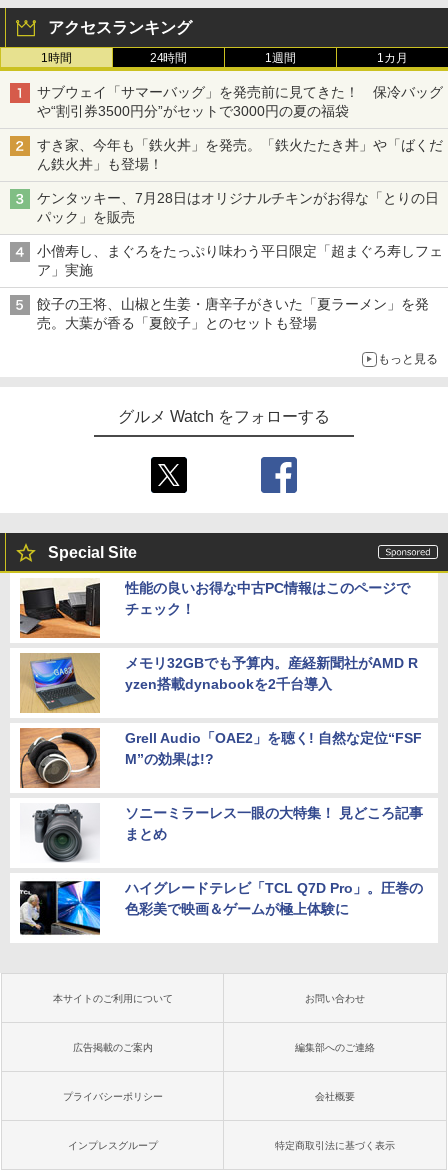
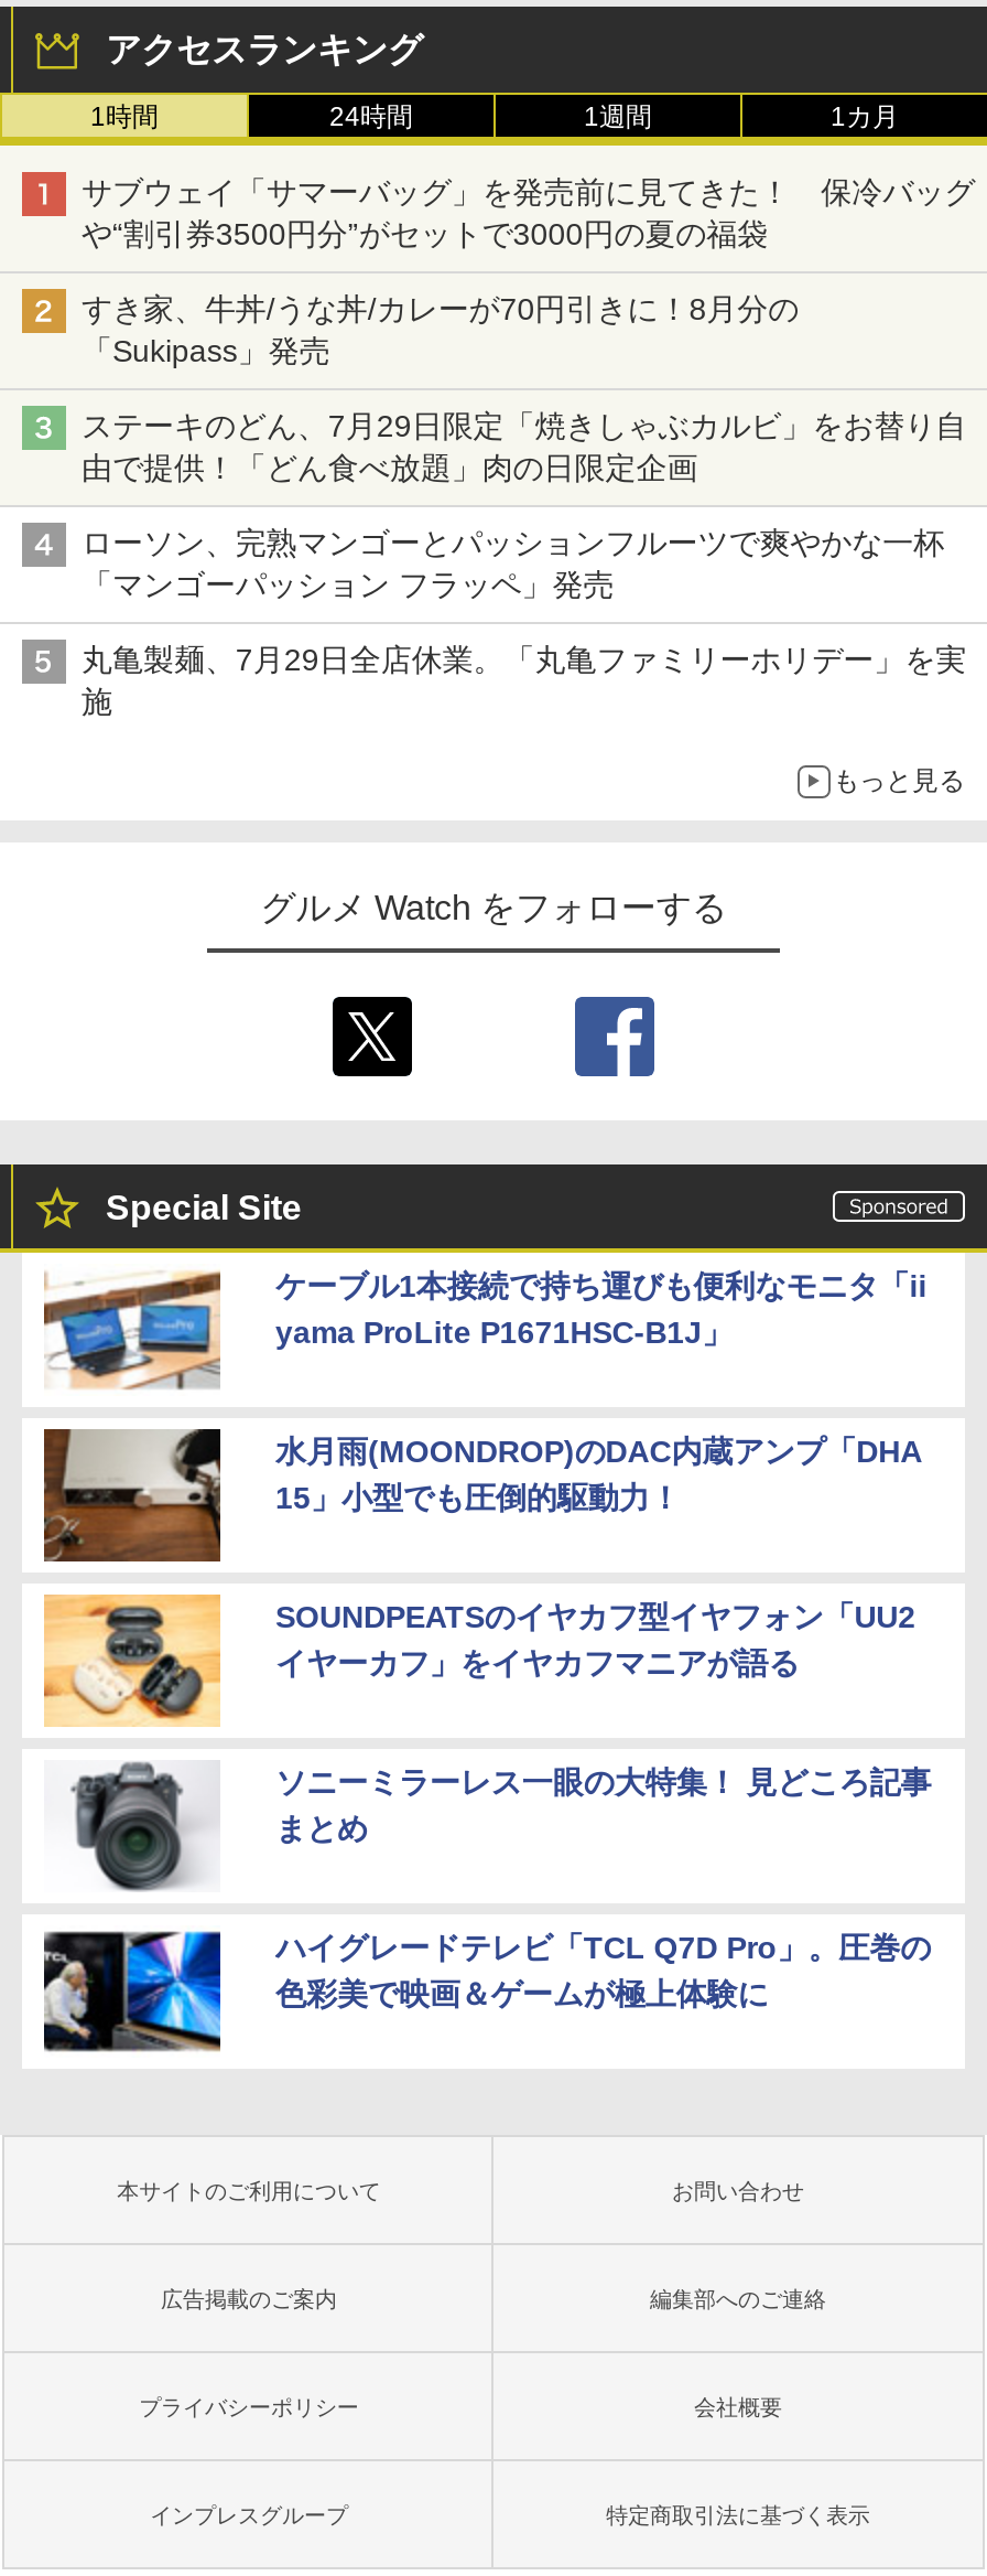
- すき家、今年も「鉄火丼」を発売。「鉄火たたき丼」や「ばくだ
- ん鉄火丼」も登場！
+ すき家、牛丼/うな丼/カレーが70円引きに！8月分の
+ 「Sukipass」発売

- ケンタッキー、7月28日はオリジナルチキンがお得な「とりの日
- パック」を販売
+ ステーキのどん、7月29日限定「焼きしゃぶカルビ」をお替り自
+ 由で提供！「どん食べ放題」肉の日限定企画

- 小僧寿し、まぐろをたっぷり味わう平日限定「超まぐろ寿しフェ
- ア」実施
+ ローソン、完熟マンゴーとパッションフルーツで爽やかな一杯
+ 「マンゴーパッション フラッペ」発売

- 餃子の王将、山椒と生姜・唐辛子がきいた「夏ラーメン」を発
- 売。大葉が香る「夏餃子」とのセットも登場
+ 丸亀製麺、7月29日全店休業。「丸亀ファミリーホリデー」を実
+ 施

- [image]
- 性能の良いお得な中古PC情報はこのページで
- チェック！
+ [image]
+ ケーブル1本接続で持ち運びも便利なモニタ「ii
+ yama ProLite P1671HSC-B1J」

- [image]
- メモリ32GBでも予算内。産経新聞社がAMD R
- yzen搭載dynabookを2千台導入
+ [image]
+ 水月雨(MOONDROP)のDAC内蔵アンプ「DHA
+ 15」小型でも圧倒的駆動力！

- [image]
- Grell Audio「OAE2」を聴く! 自然な定位“FSF
- M”の効果は!?
+ [image]
+ SOUNDPEATSのイヤカフ型イヤフォン「UU2
+ イヤーカフ」をイヤカフマニアが語る
